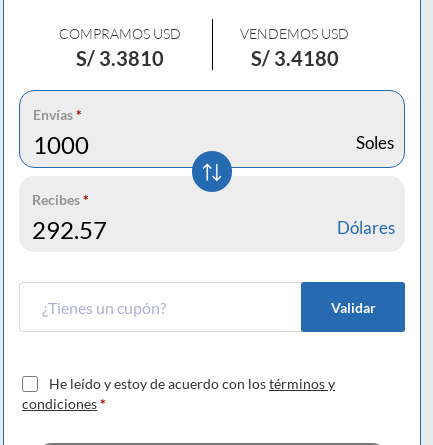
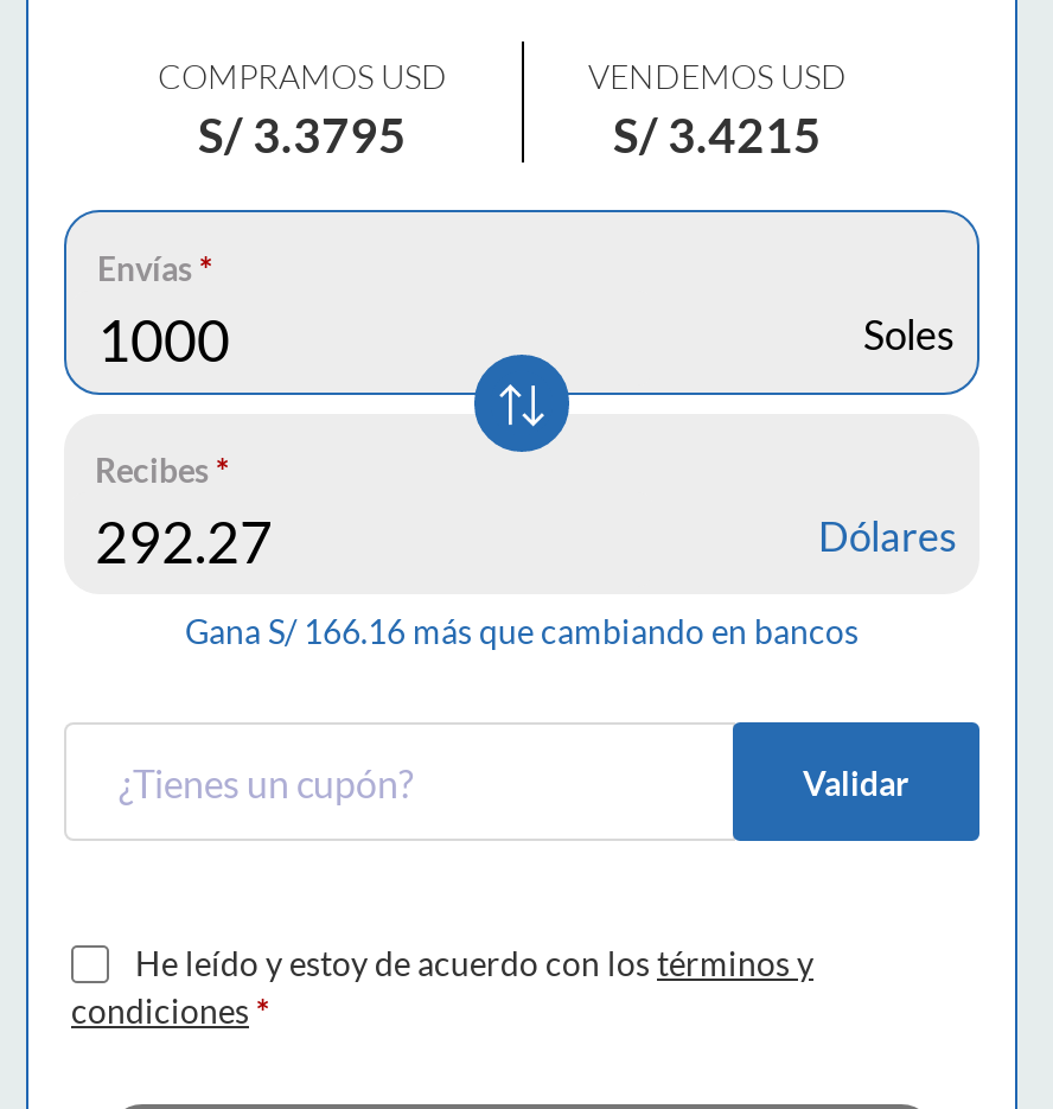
- S/ 3.3810
+ S/ 3.3795

- S/ 3.4180
+ S/ 3.4215

+ Gana S/ 166.16 más que cambiando en bancos
